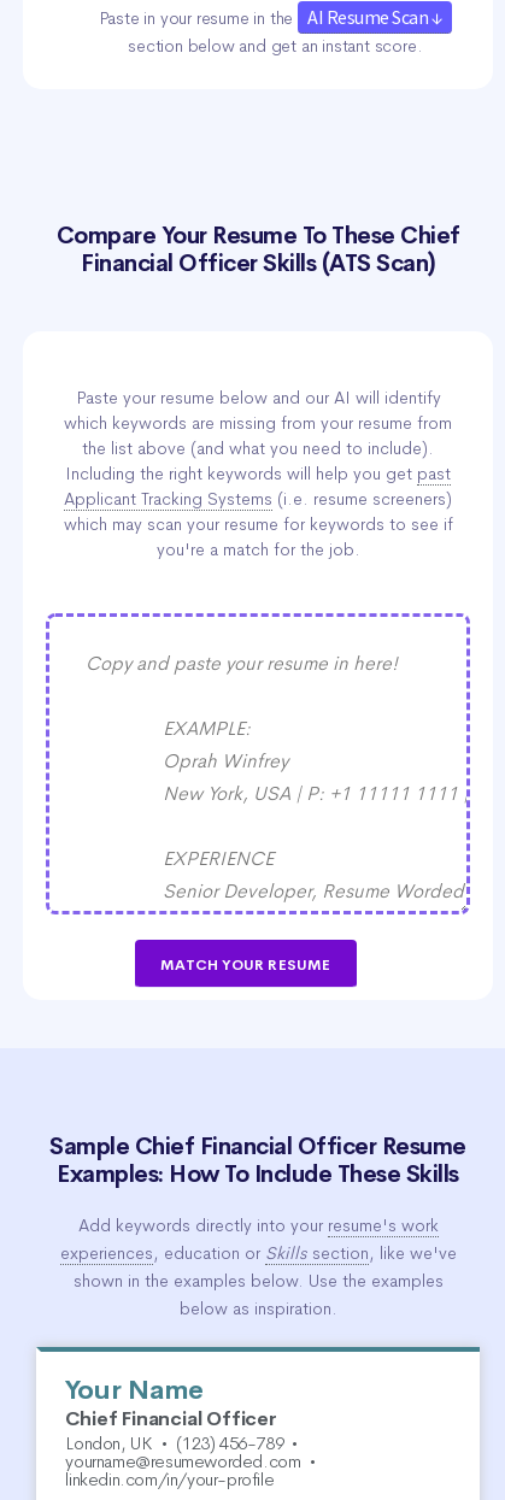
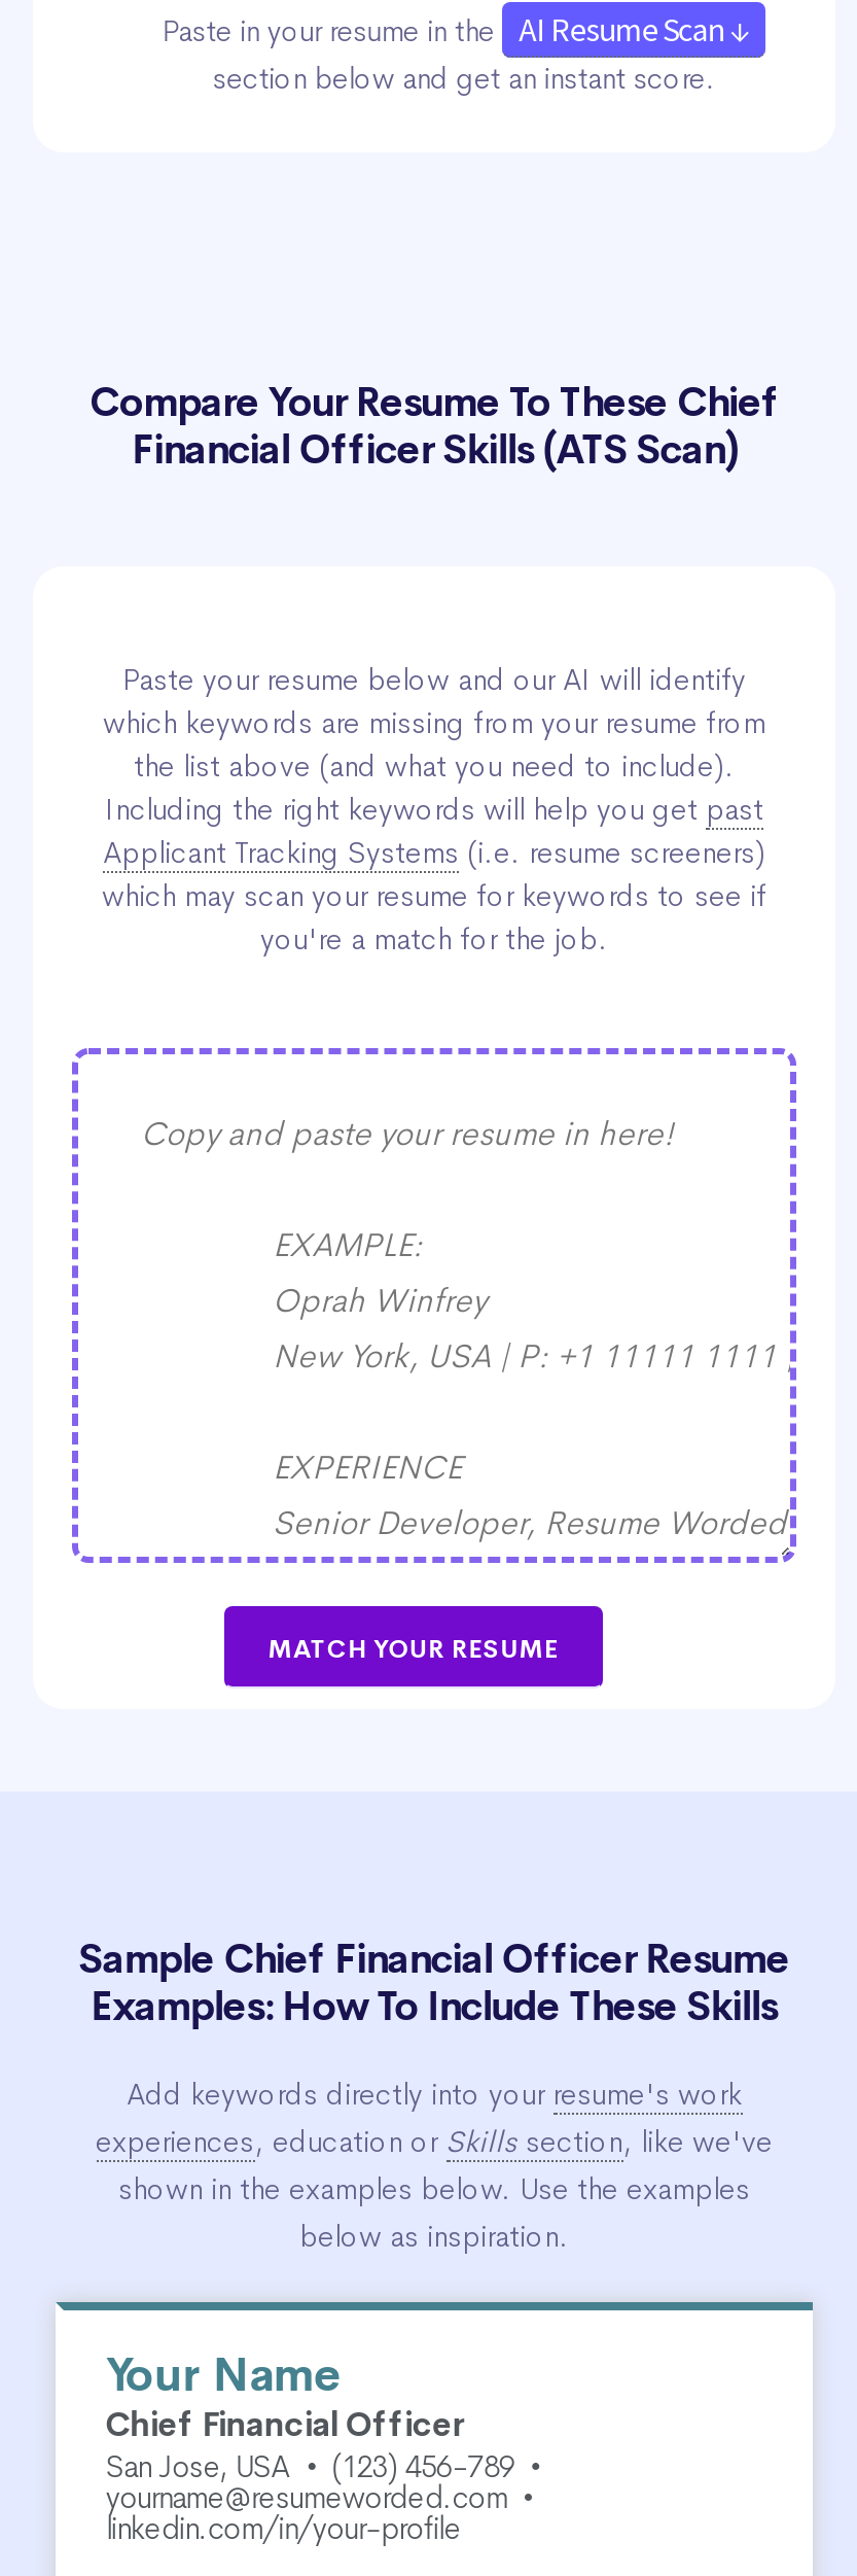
- London, UK • (123) 456-789 •
+ San Jose, USA • (123) 456-789 •
